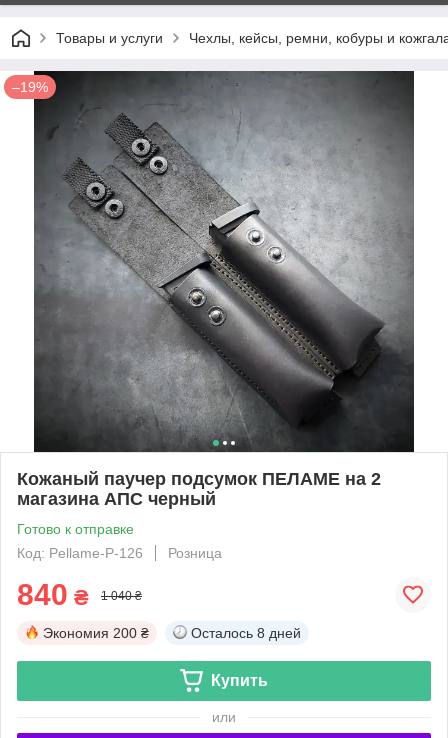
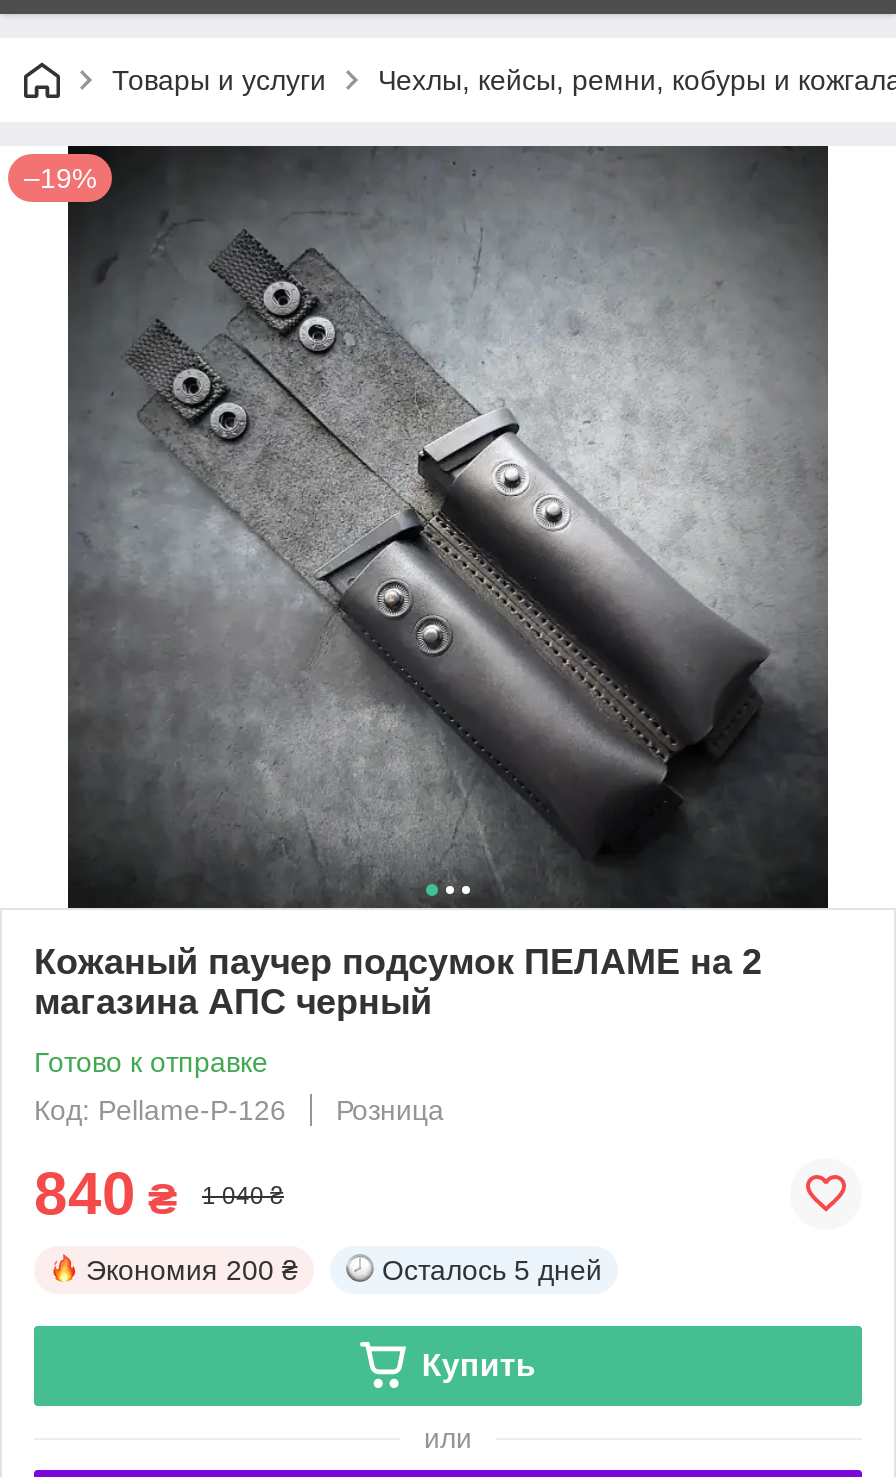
- Осталось 8 дней
+ Осталось 5 дней
